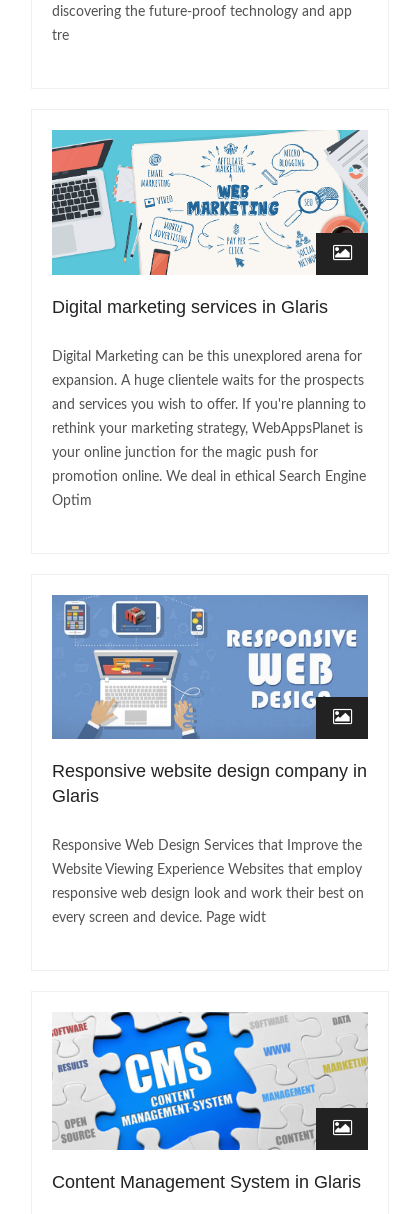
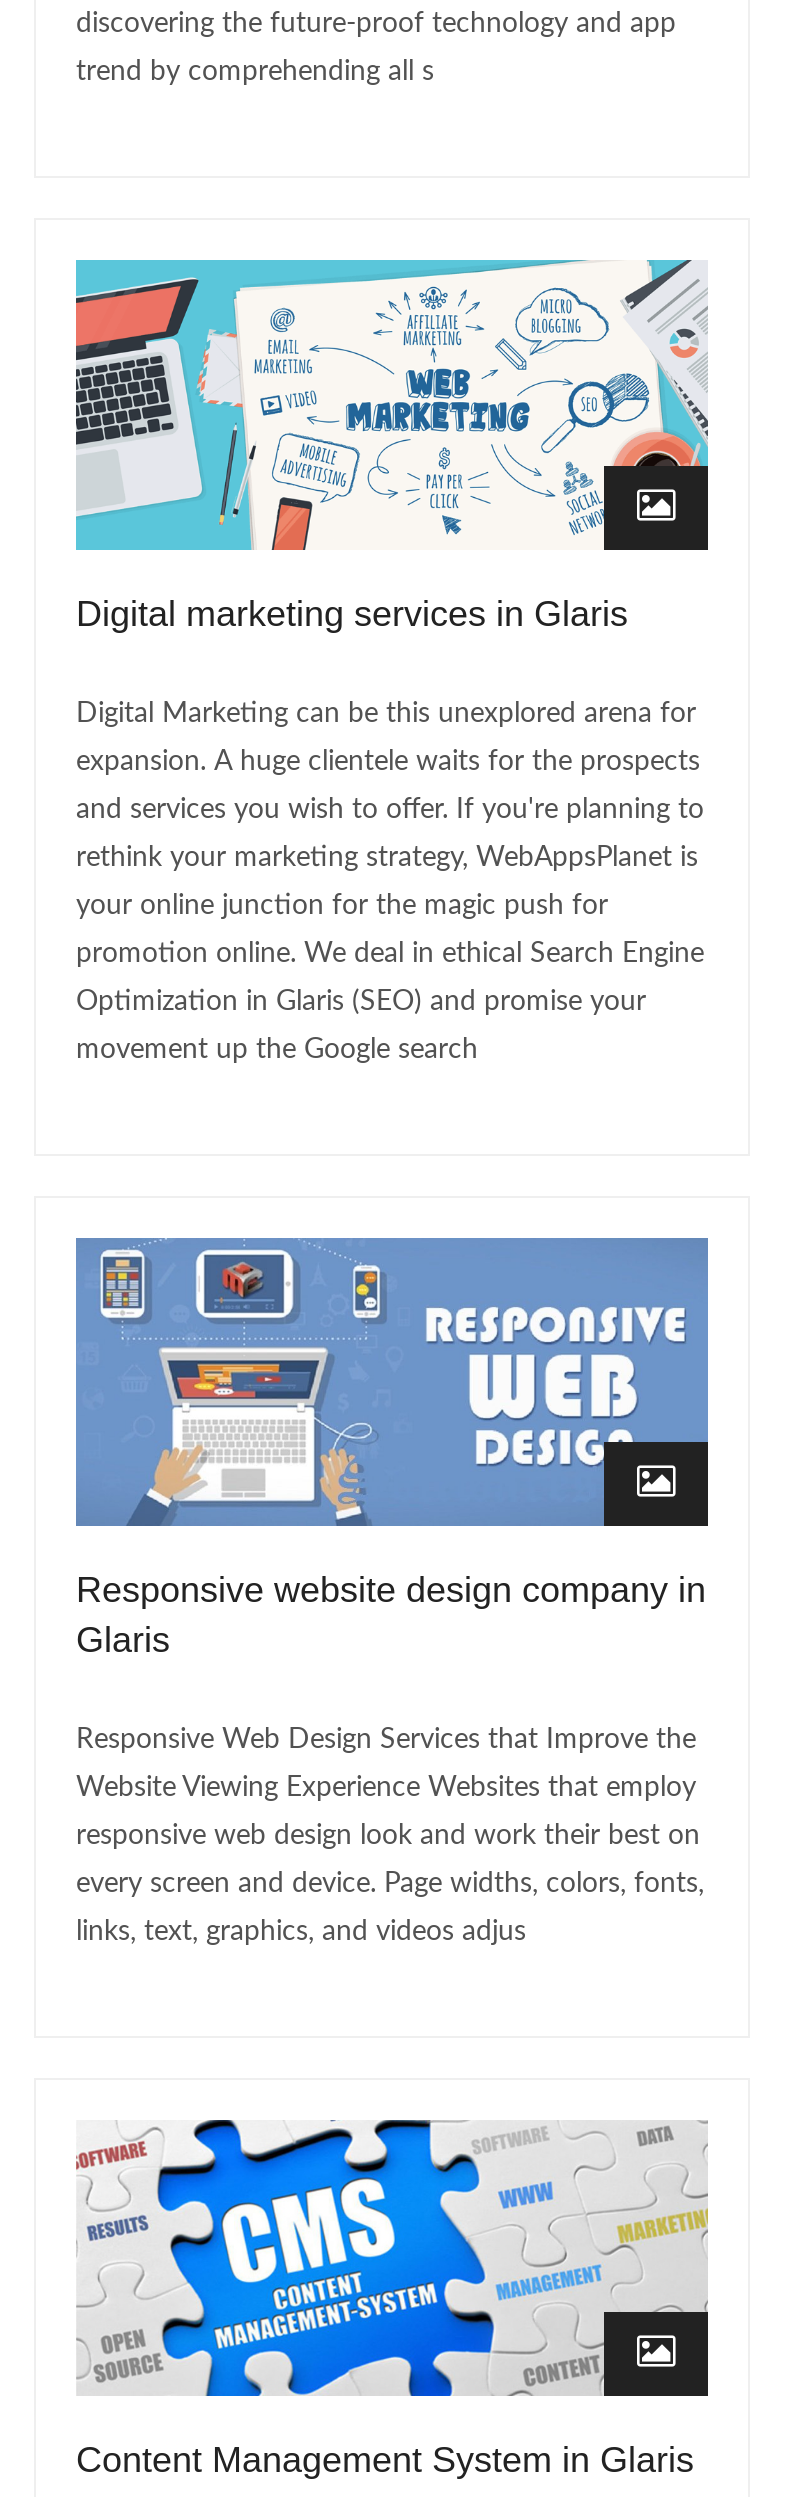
- tre
+ trend by comprehending all s

- Optim
+ Optimization in Glaris (SEO) and promise your
+ movement up the Google search

- every screen and device. Page widt
+ every screen and device. Page widths, colors, fonts,
+ links, text, graphics, and videos adjus
